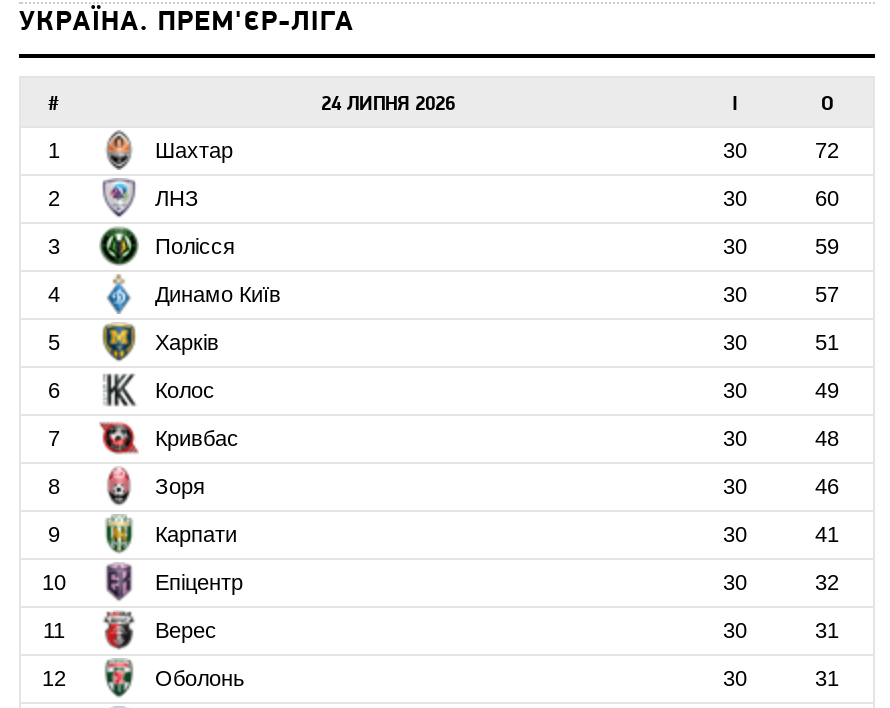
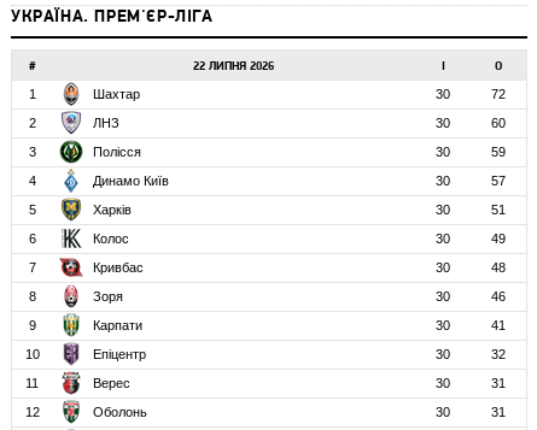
- 24 ЛИПНЯ 2026
+ 22 ЛИПНЯ 2026
